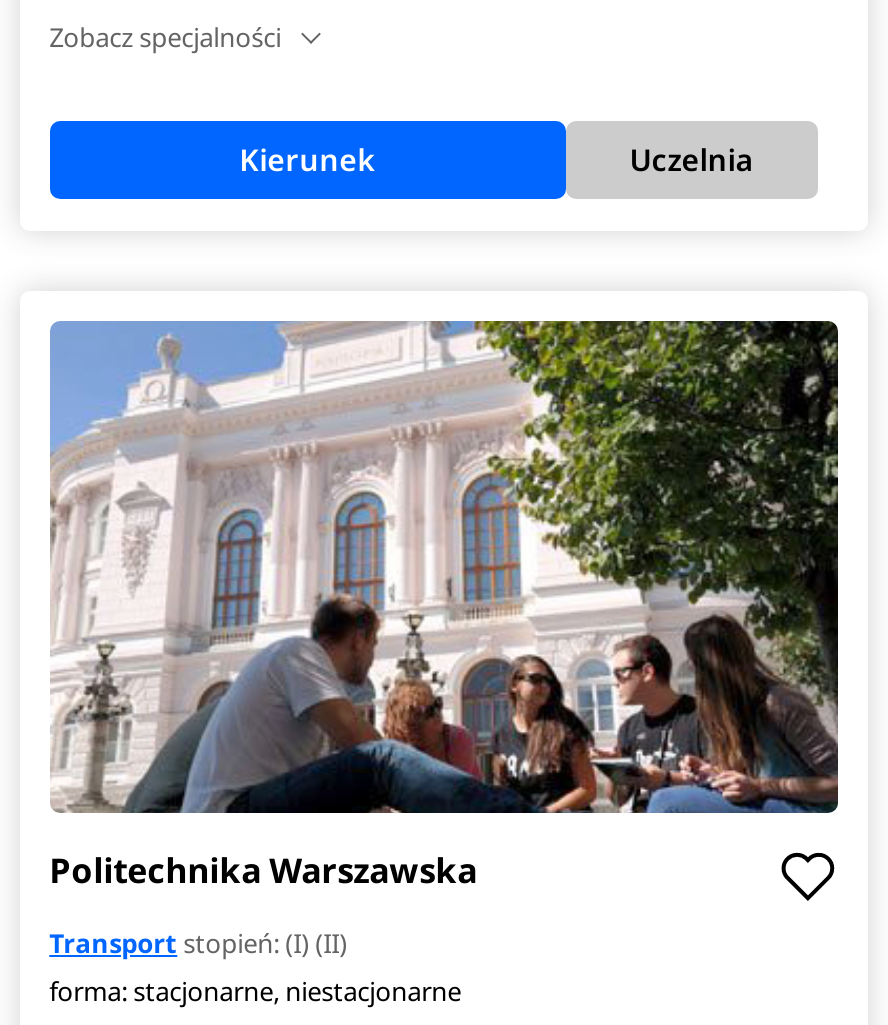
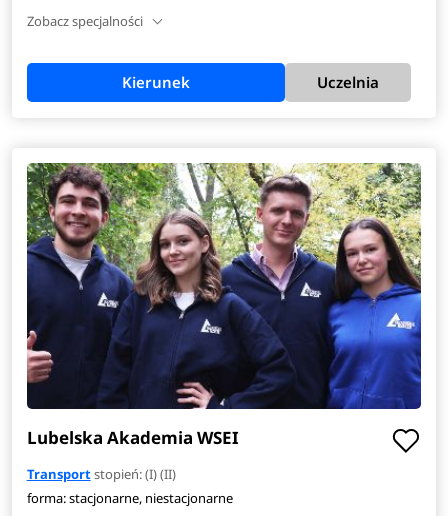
- [image]
- Politechnika Warszawska
+ [image]
+ Lubelska Akademia WSEI
